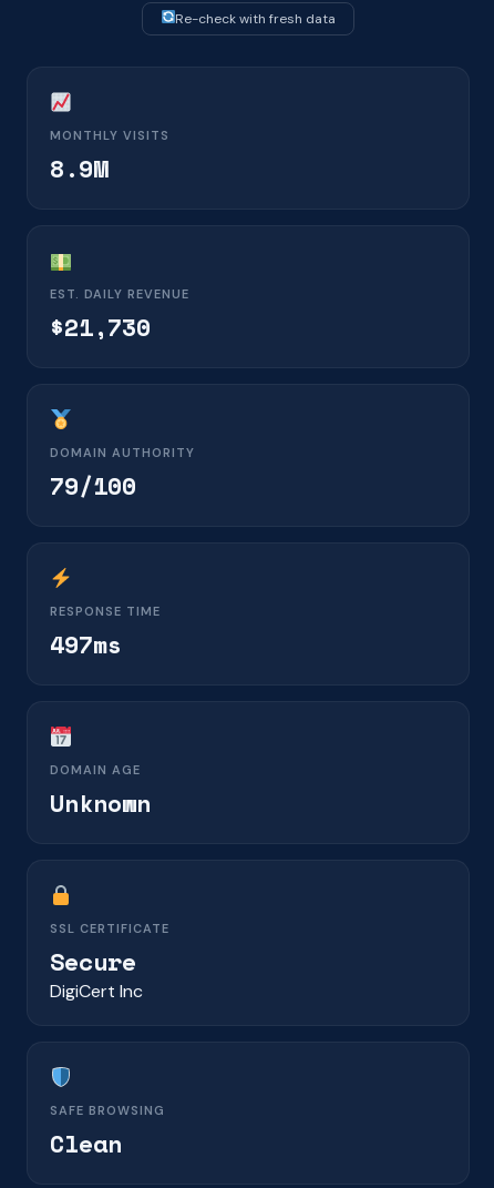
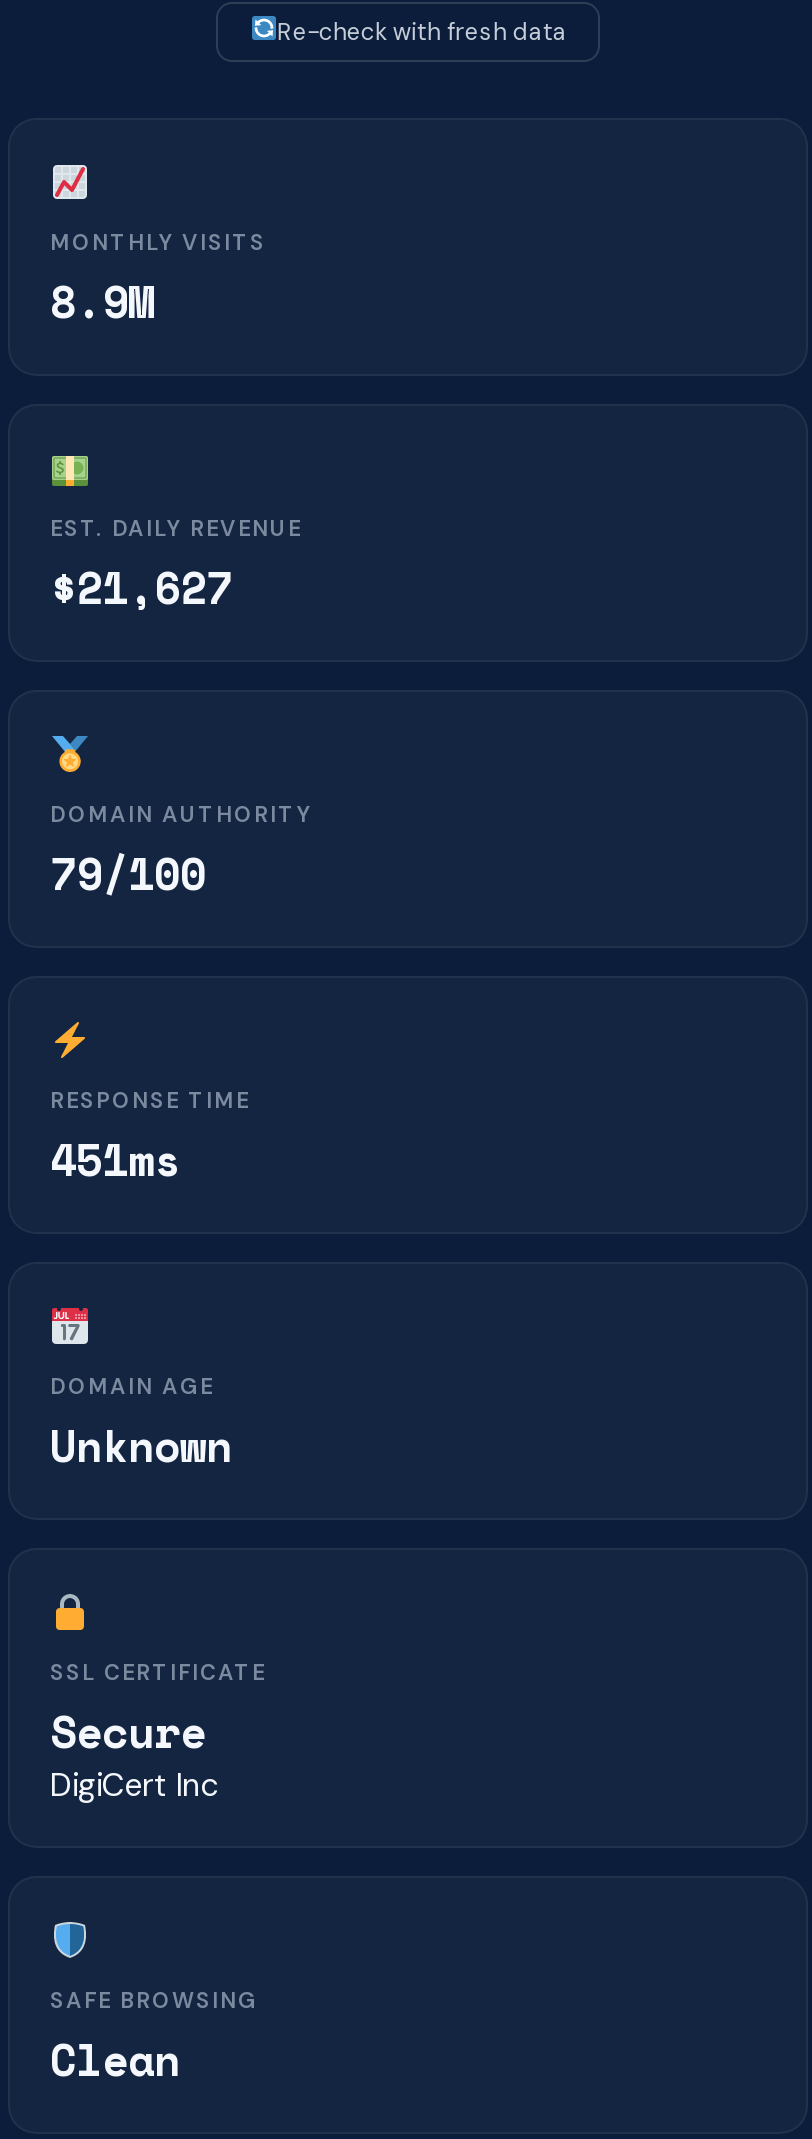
- $21,730
+ $21,627

- 497ms
+ 451ms
